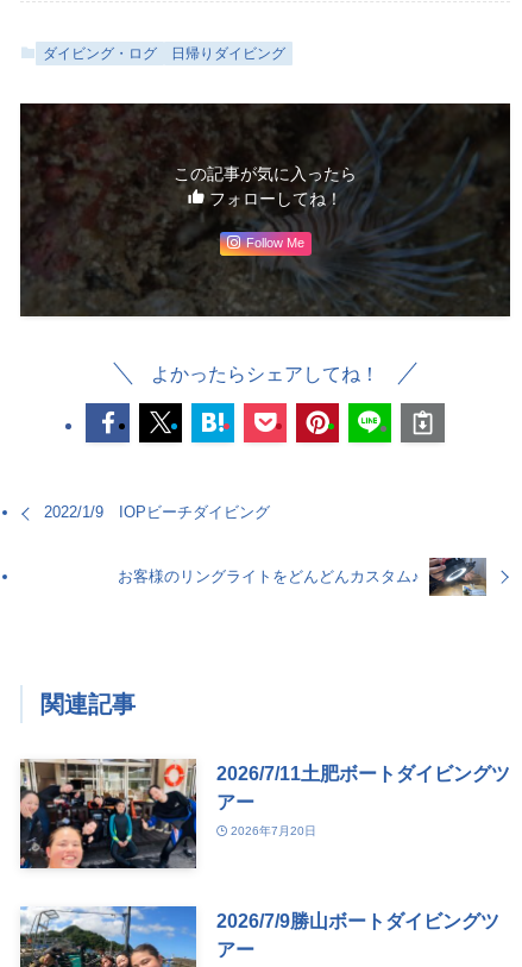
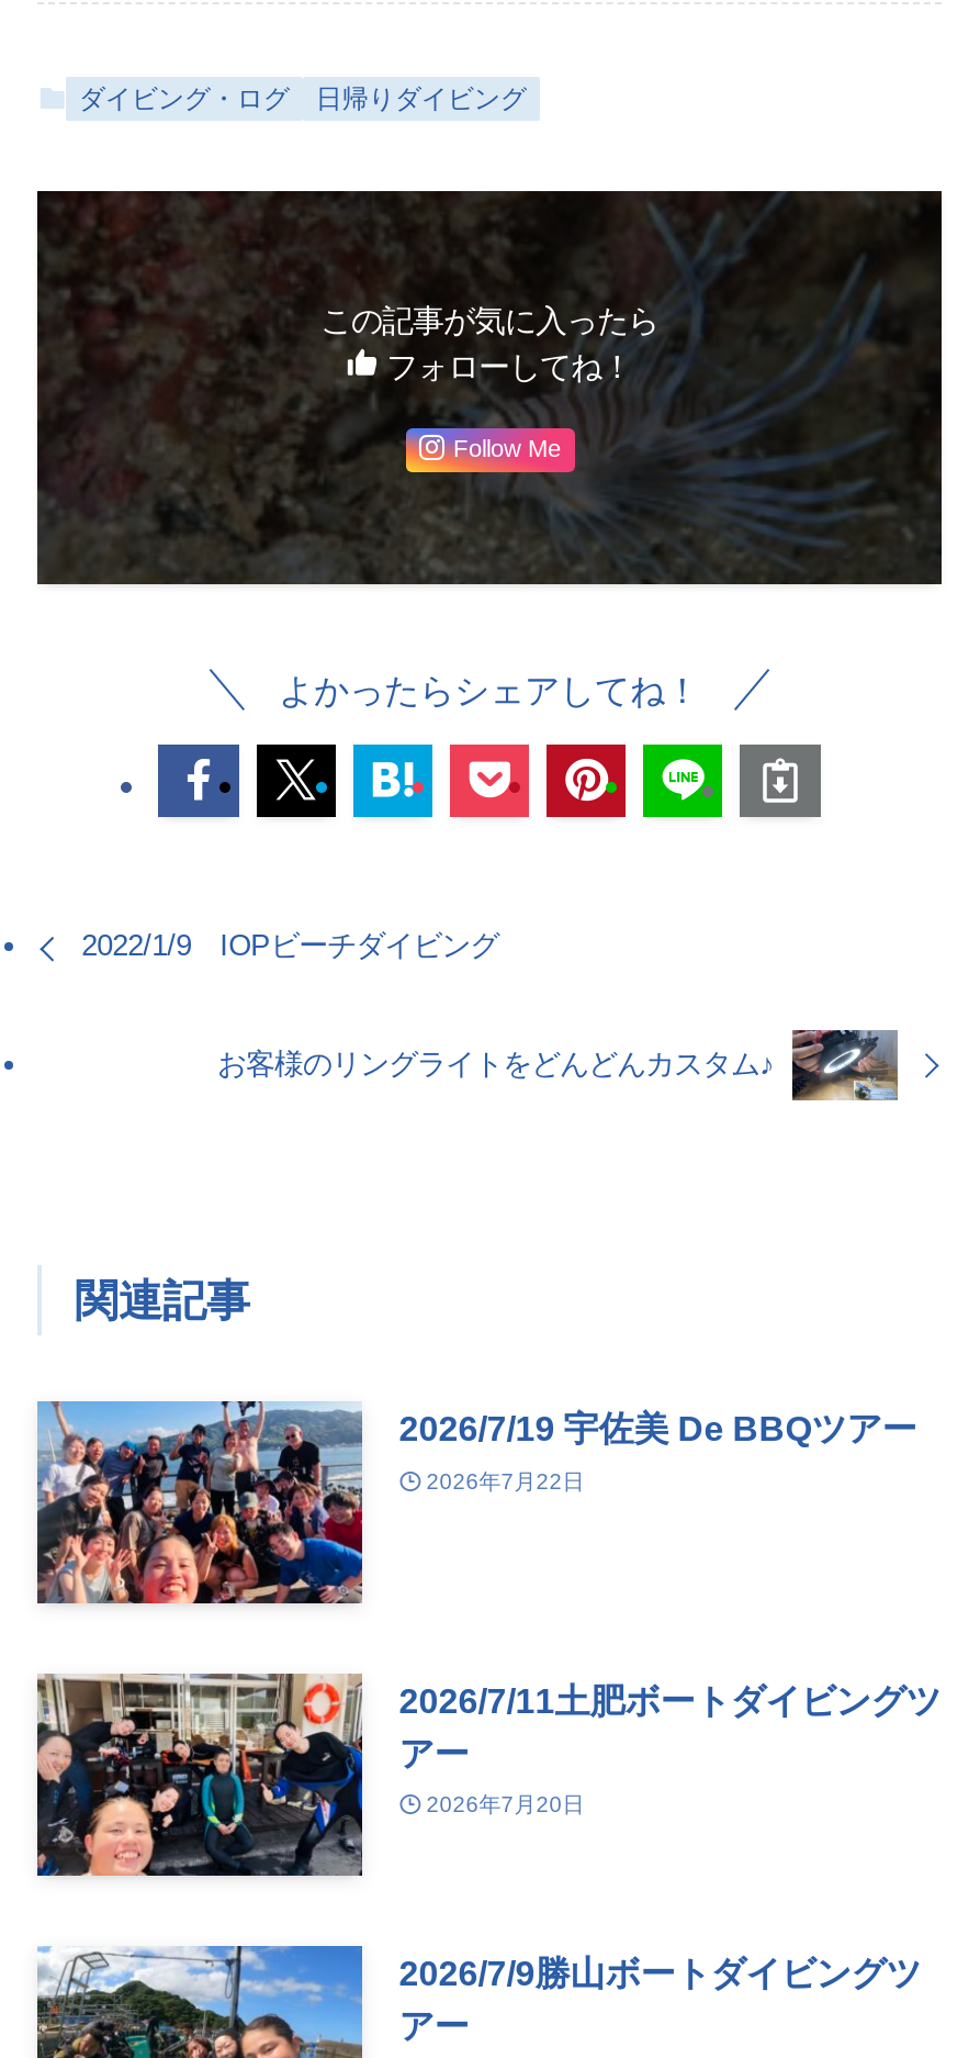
+ [image]
+ 2026/7/19 宇佐美 De BBQツアー
+ 2026年7月22日
